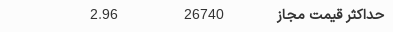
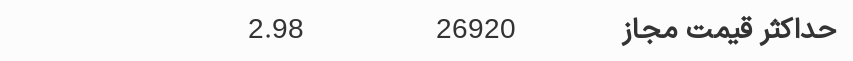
- 2.96
+ 2.98

- 26740
+ 26920
